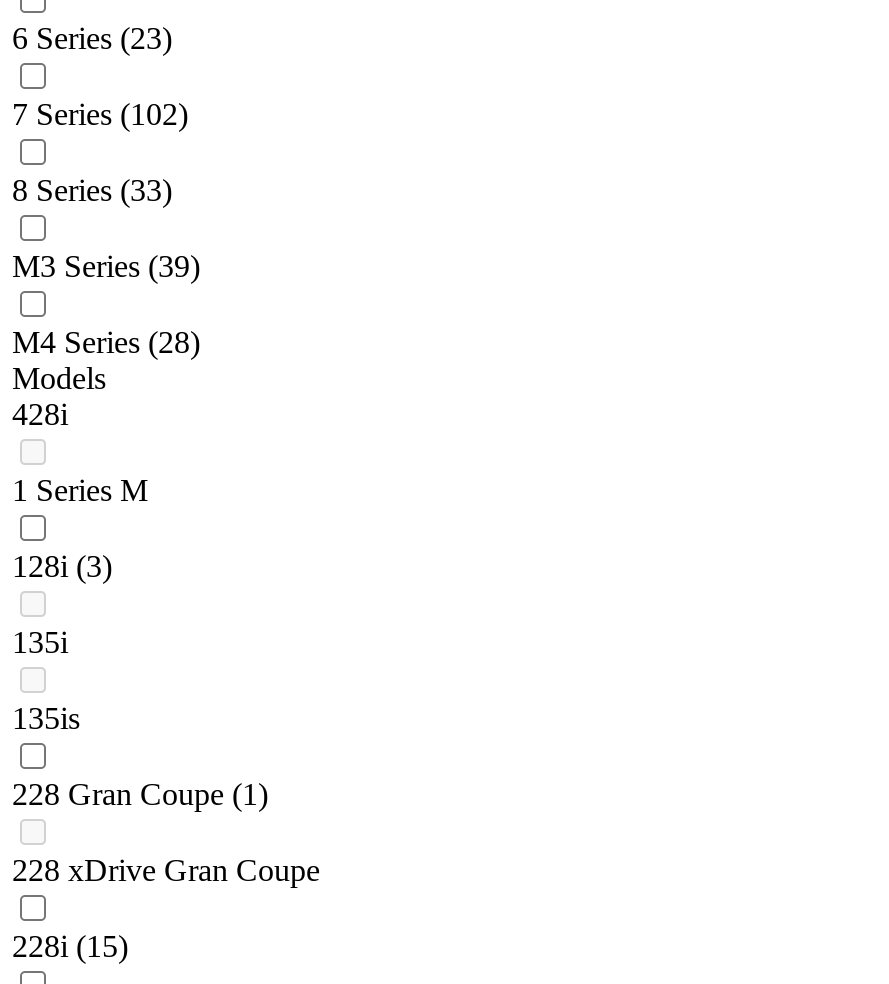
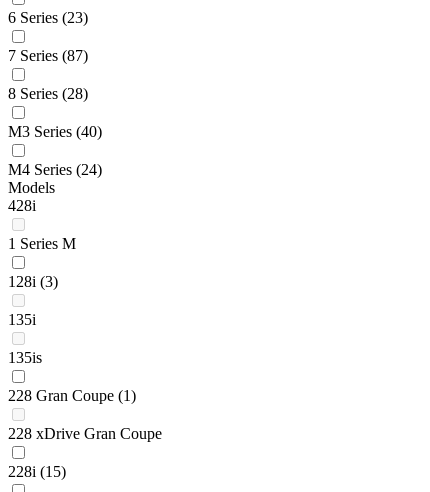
- 7 Series (102)
+ 7 Series (87)

- 8 Series (33)
+ 8 Series (28)

- M3 Series (39)
+ M3 Series (40)

- M4 Series (28)
+ M4 Series (24)
